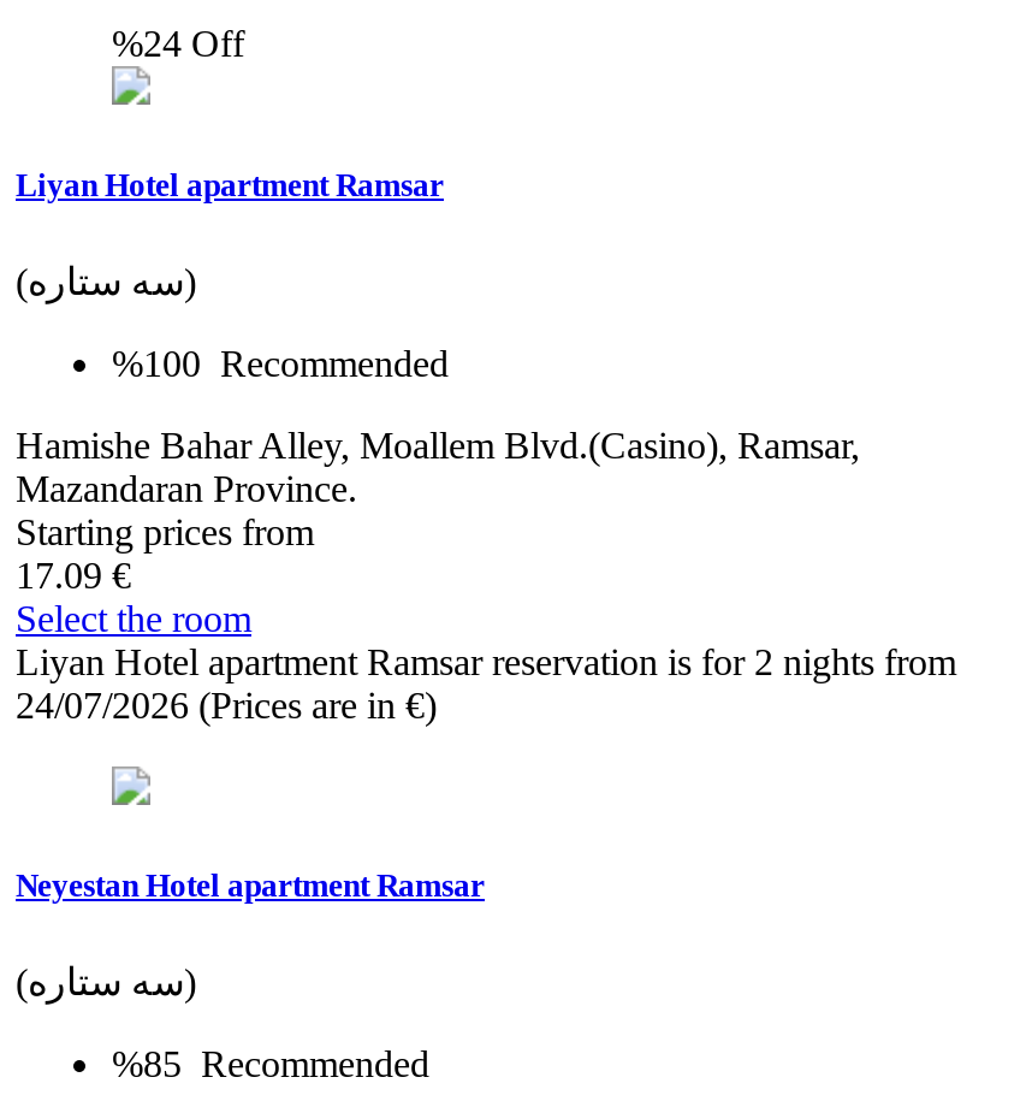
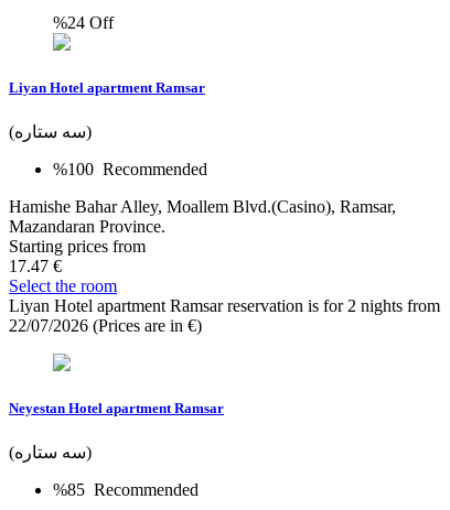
- 17.09 €
+ 17.47 €

- 24/07/2026 (Prices are in €)
+ 22/07/2026 (Prices are in €)
